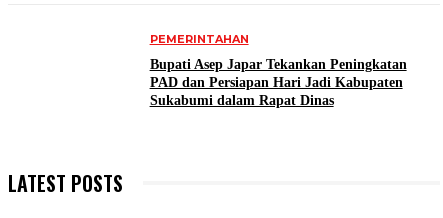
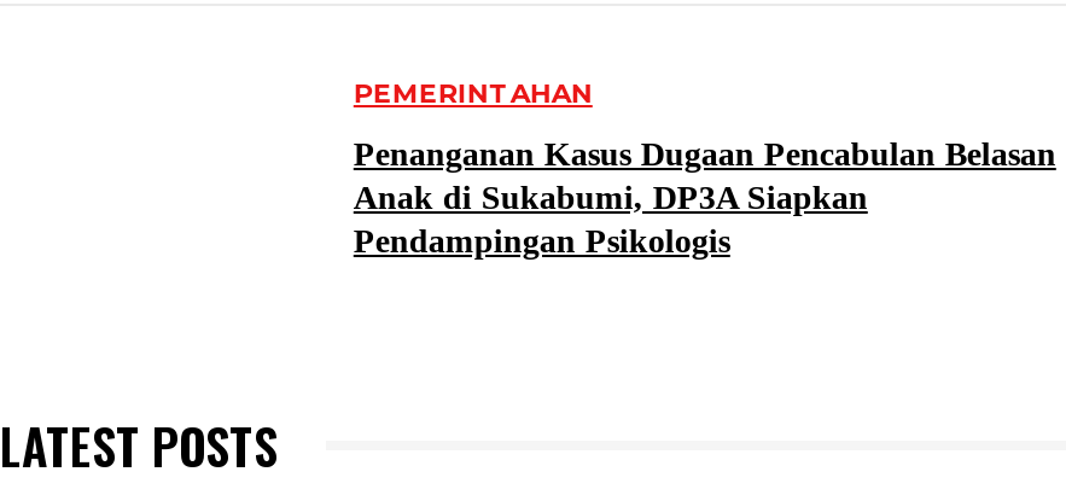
- Bupati Asep Japar Tekankan Peningkatan
- PAD dan Persiapan Hari Jadi Kabupaten
- Sukabumi dalam Rapat Dinas
+ Penanganan Kasus Dugaan Pencabulan Belasan
+ Anak di Sukabumi, DP3A Siapkan
+ Pendampingan Psikologis
